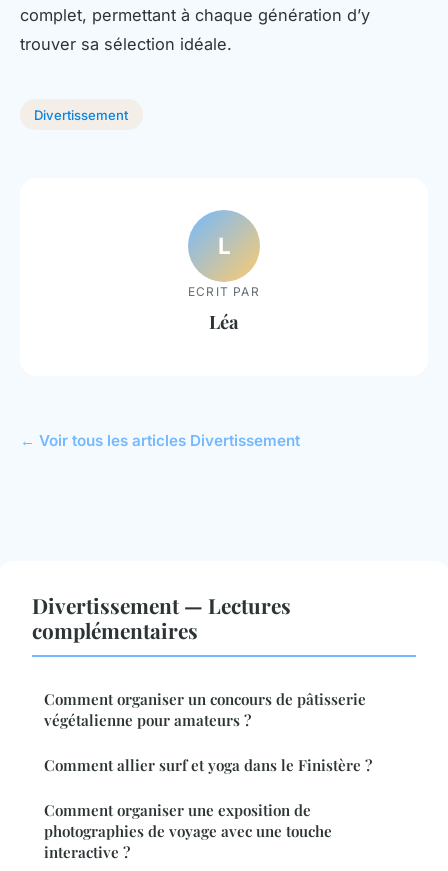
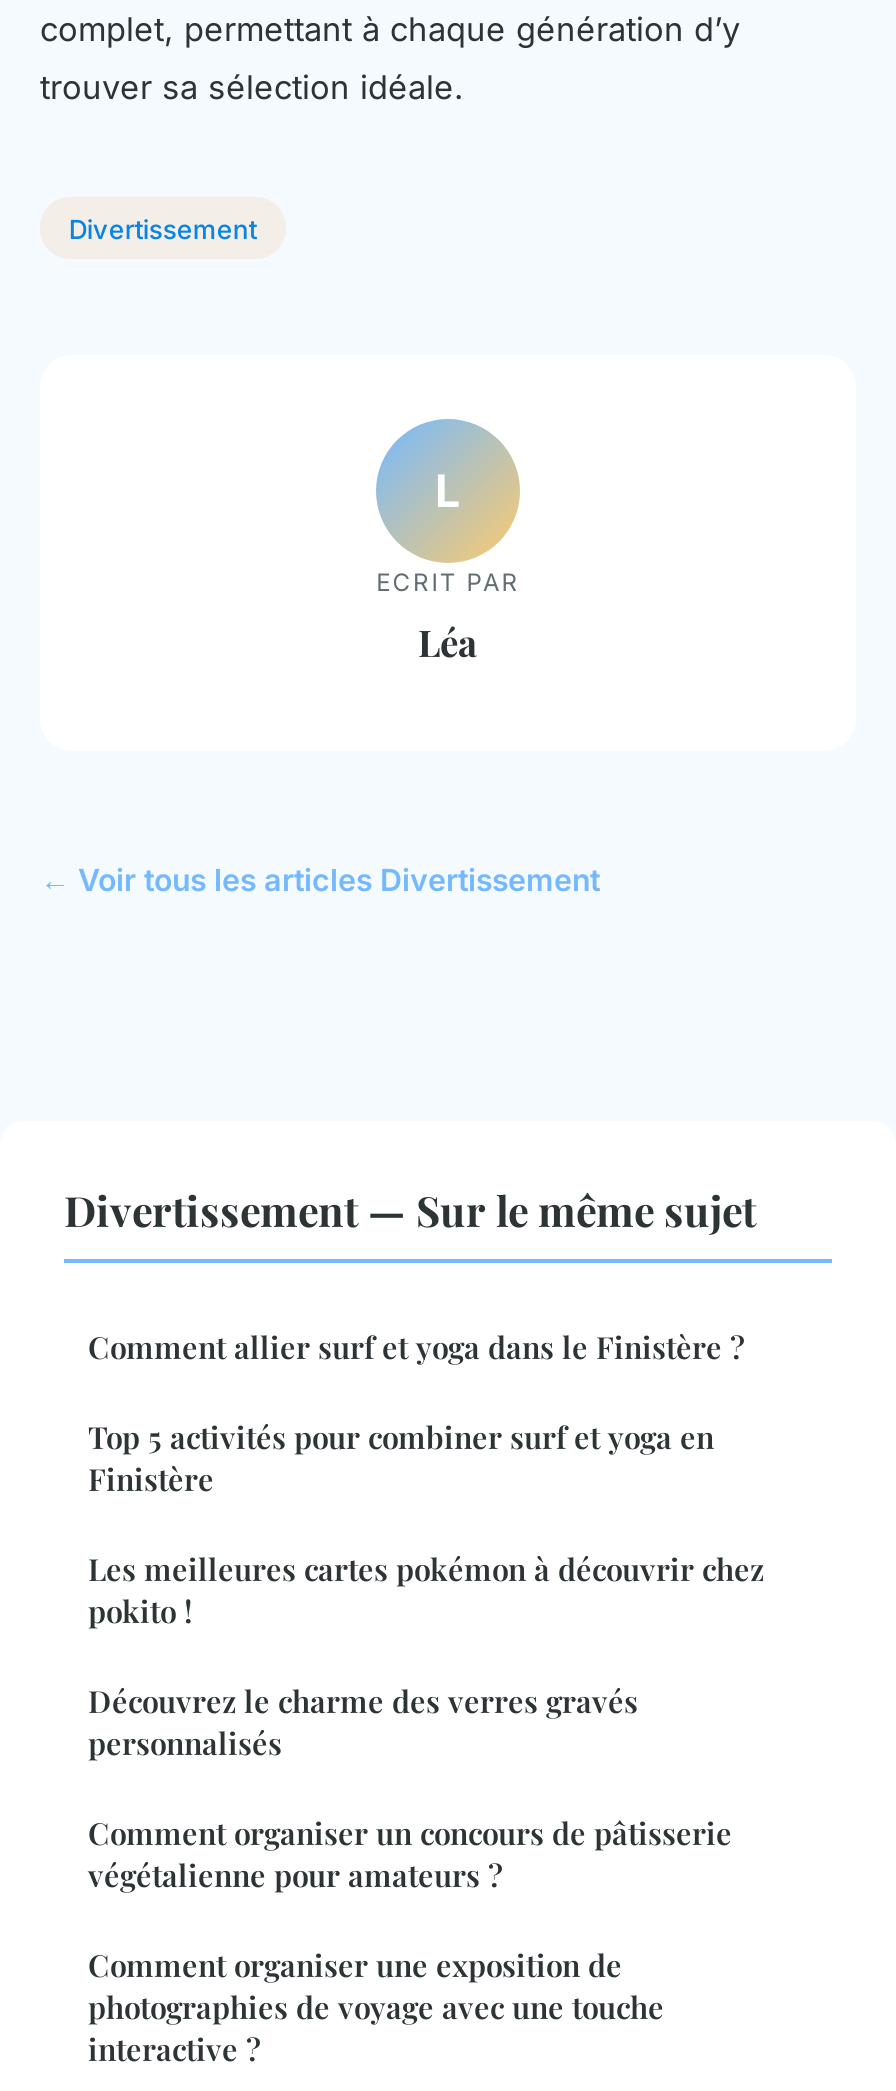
- Divertissement — Lectures
- complémentaires
+ Divertissement — Sur le même sujet
+ Top 5 activités pour combiner surf et yoga en
+ Finistère
+ Les meilleures cartes pokémon à découvrir chez
+ pokito !
+ Découvrez le charme des verres gravés
+ personnalisés

moved down: Comment organiser un concours de pâtisserie | végétalienne pour amateurs ?

moved up: Comment allier surf et yoga dans le Finistère ?
